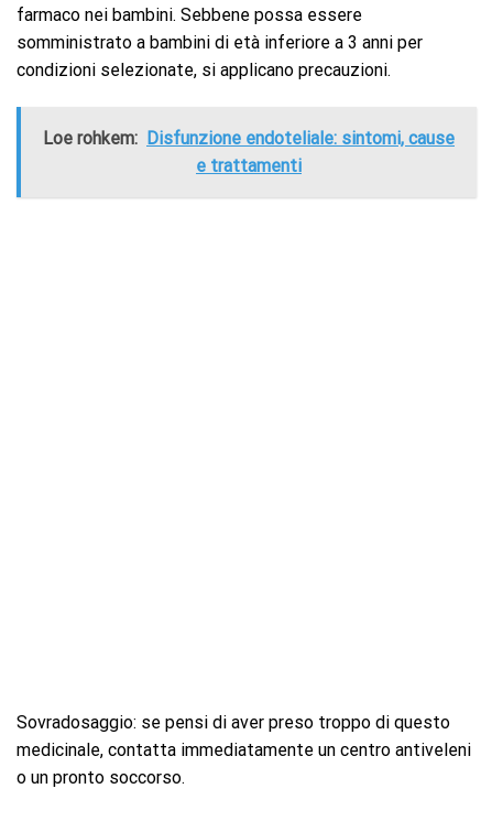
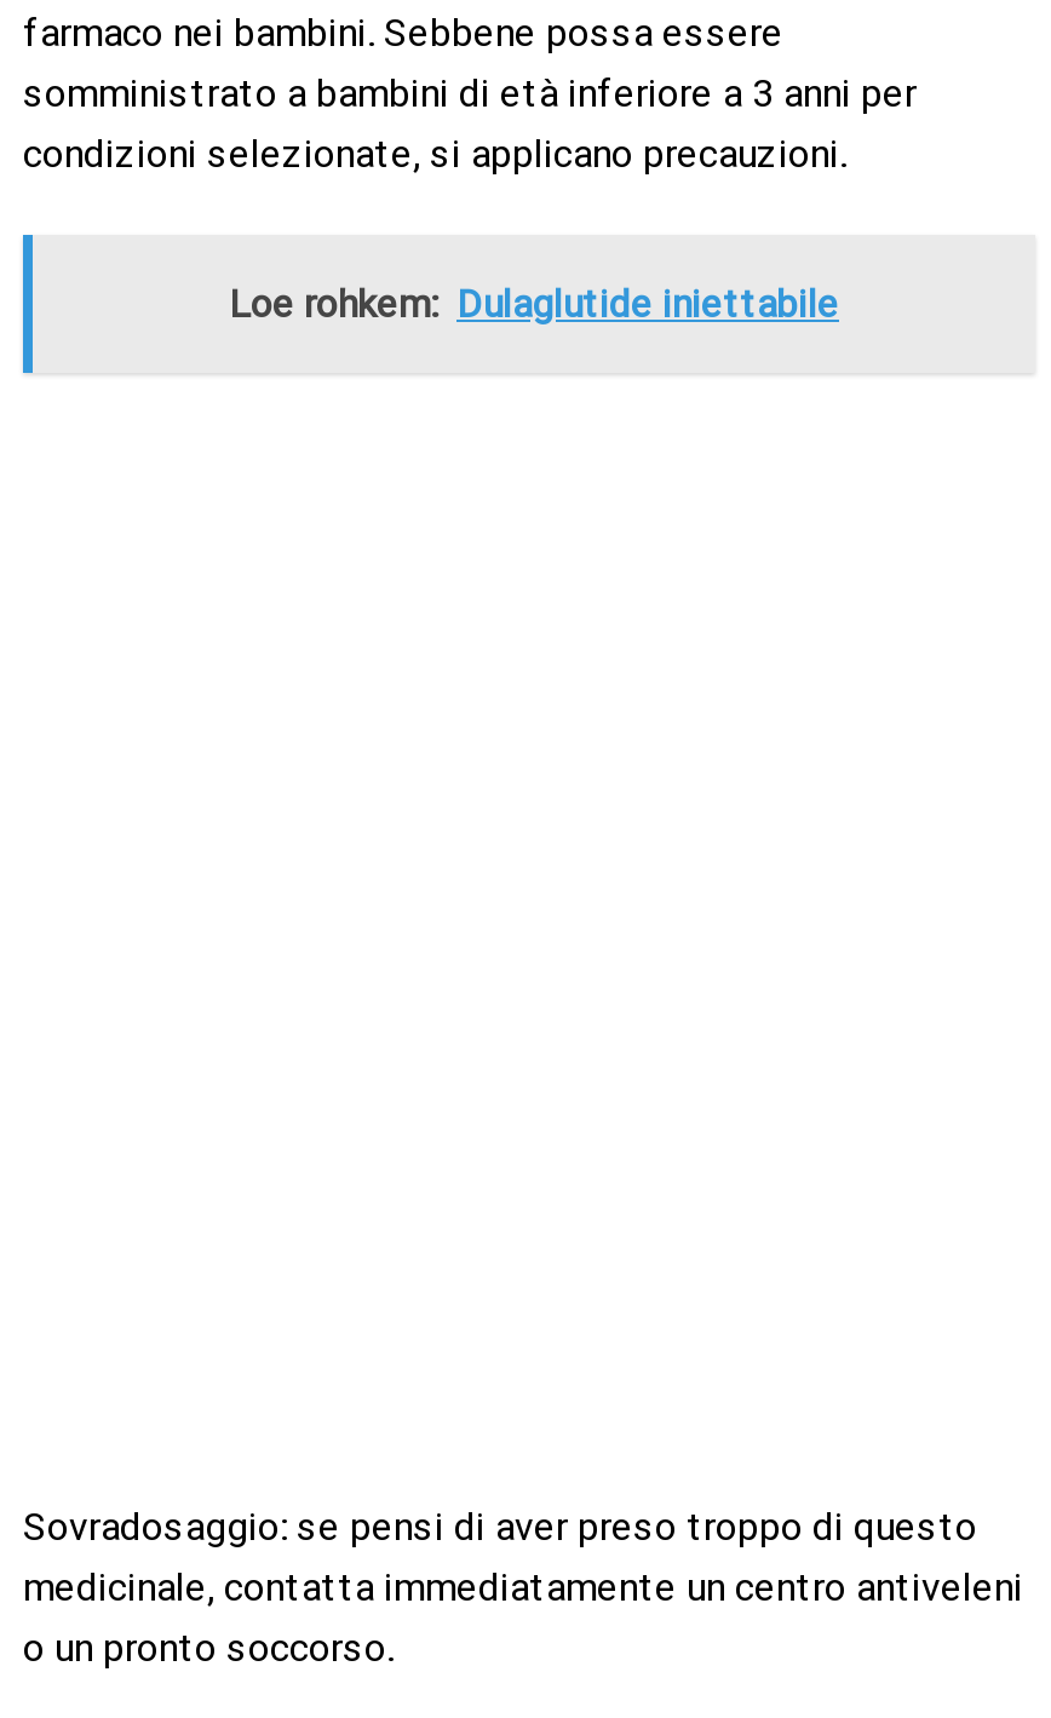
- Loe rohkem: Disfunzione endoteliale: sintomi, cause
- e trattamenti
+ Loe rohkem: Dulaglutide iniettabile
